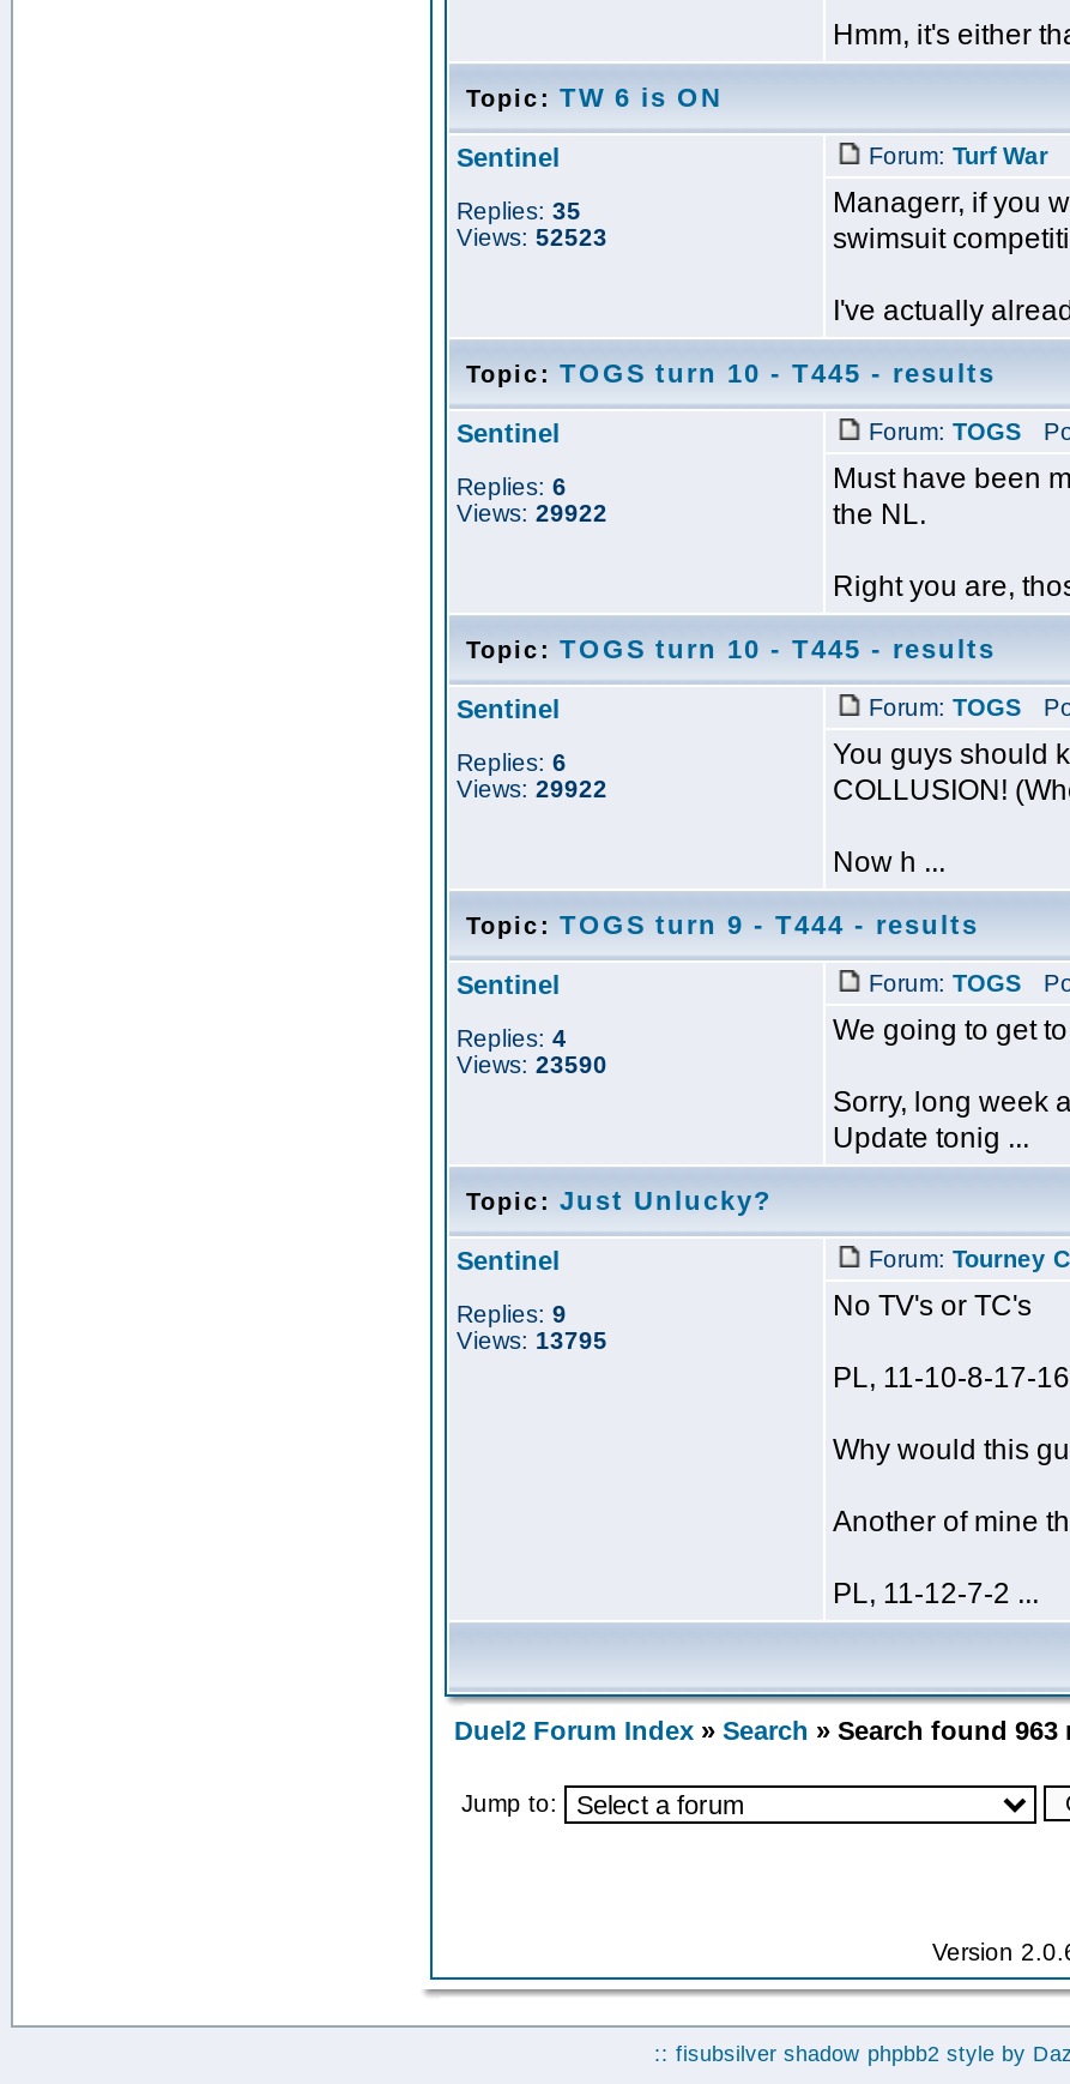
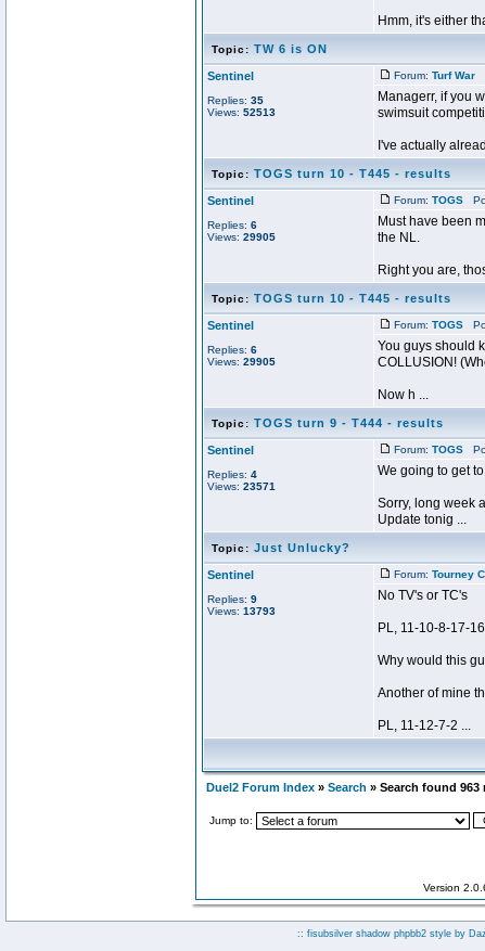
- Views: 52523
+ Views: 52513

- Views: 29922
+ Views: 29905

- Views: 29922
+ Views: 29905

- Views: 23590
+ Views: 23571

- Views: 13795
+ Views: 13793
